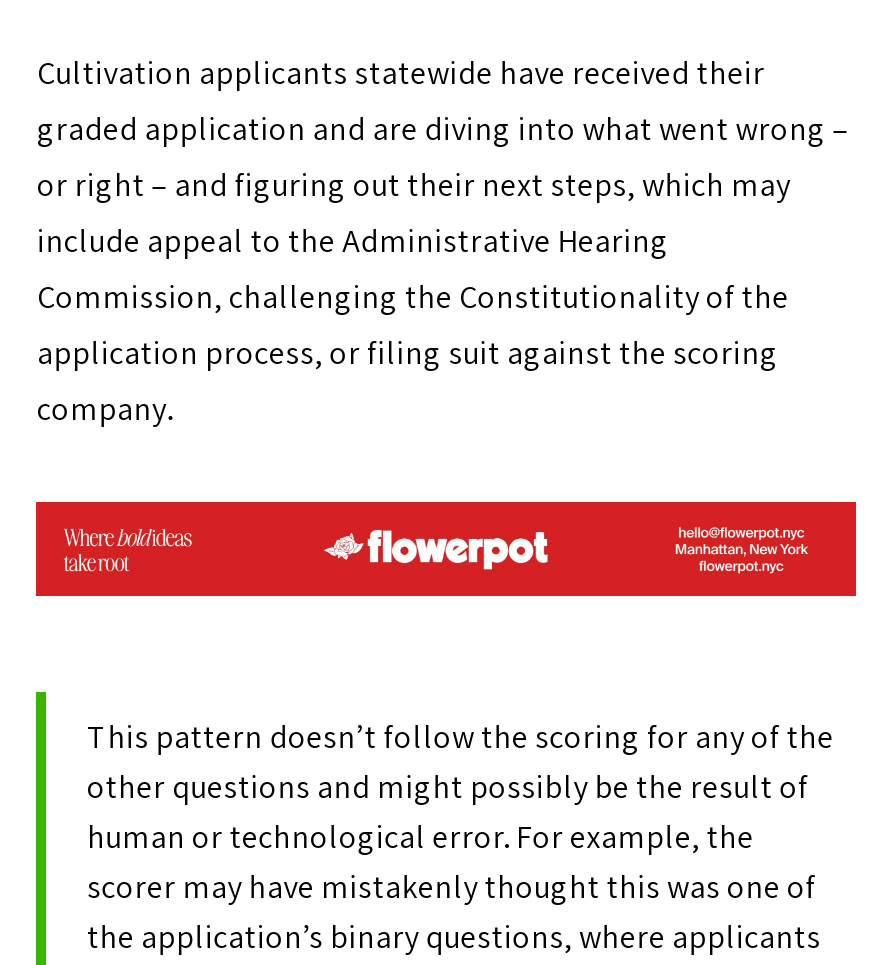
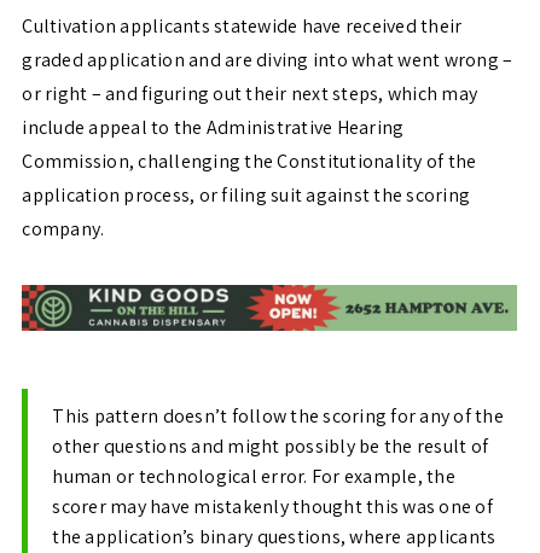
- [image]
+ [image]
